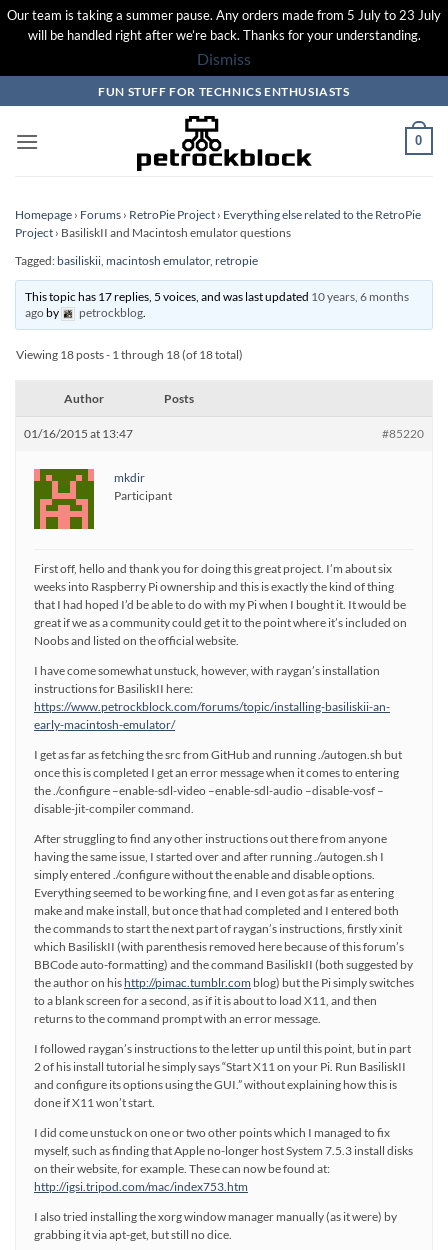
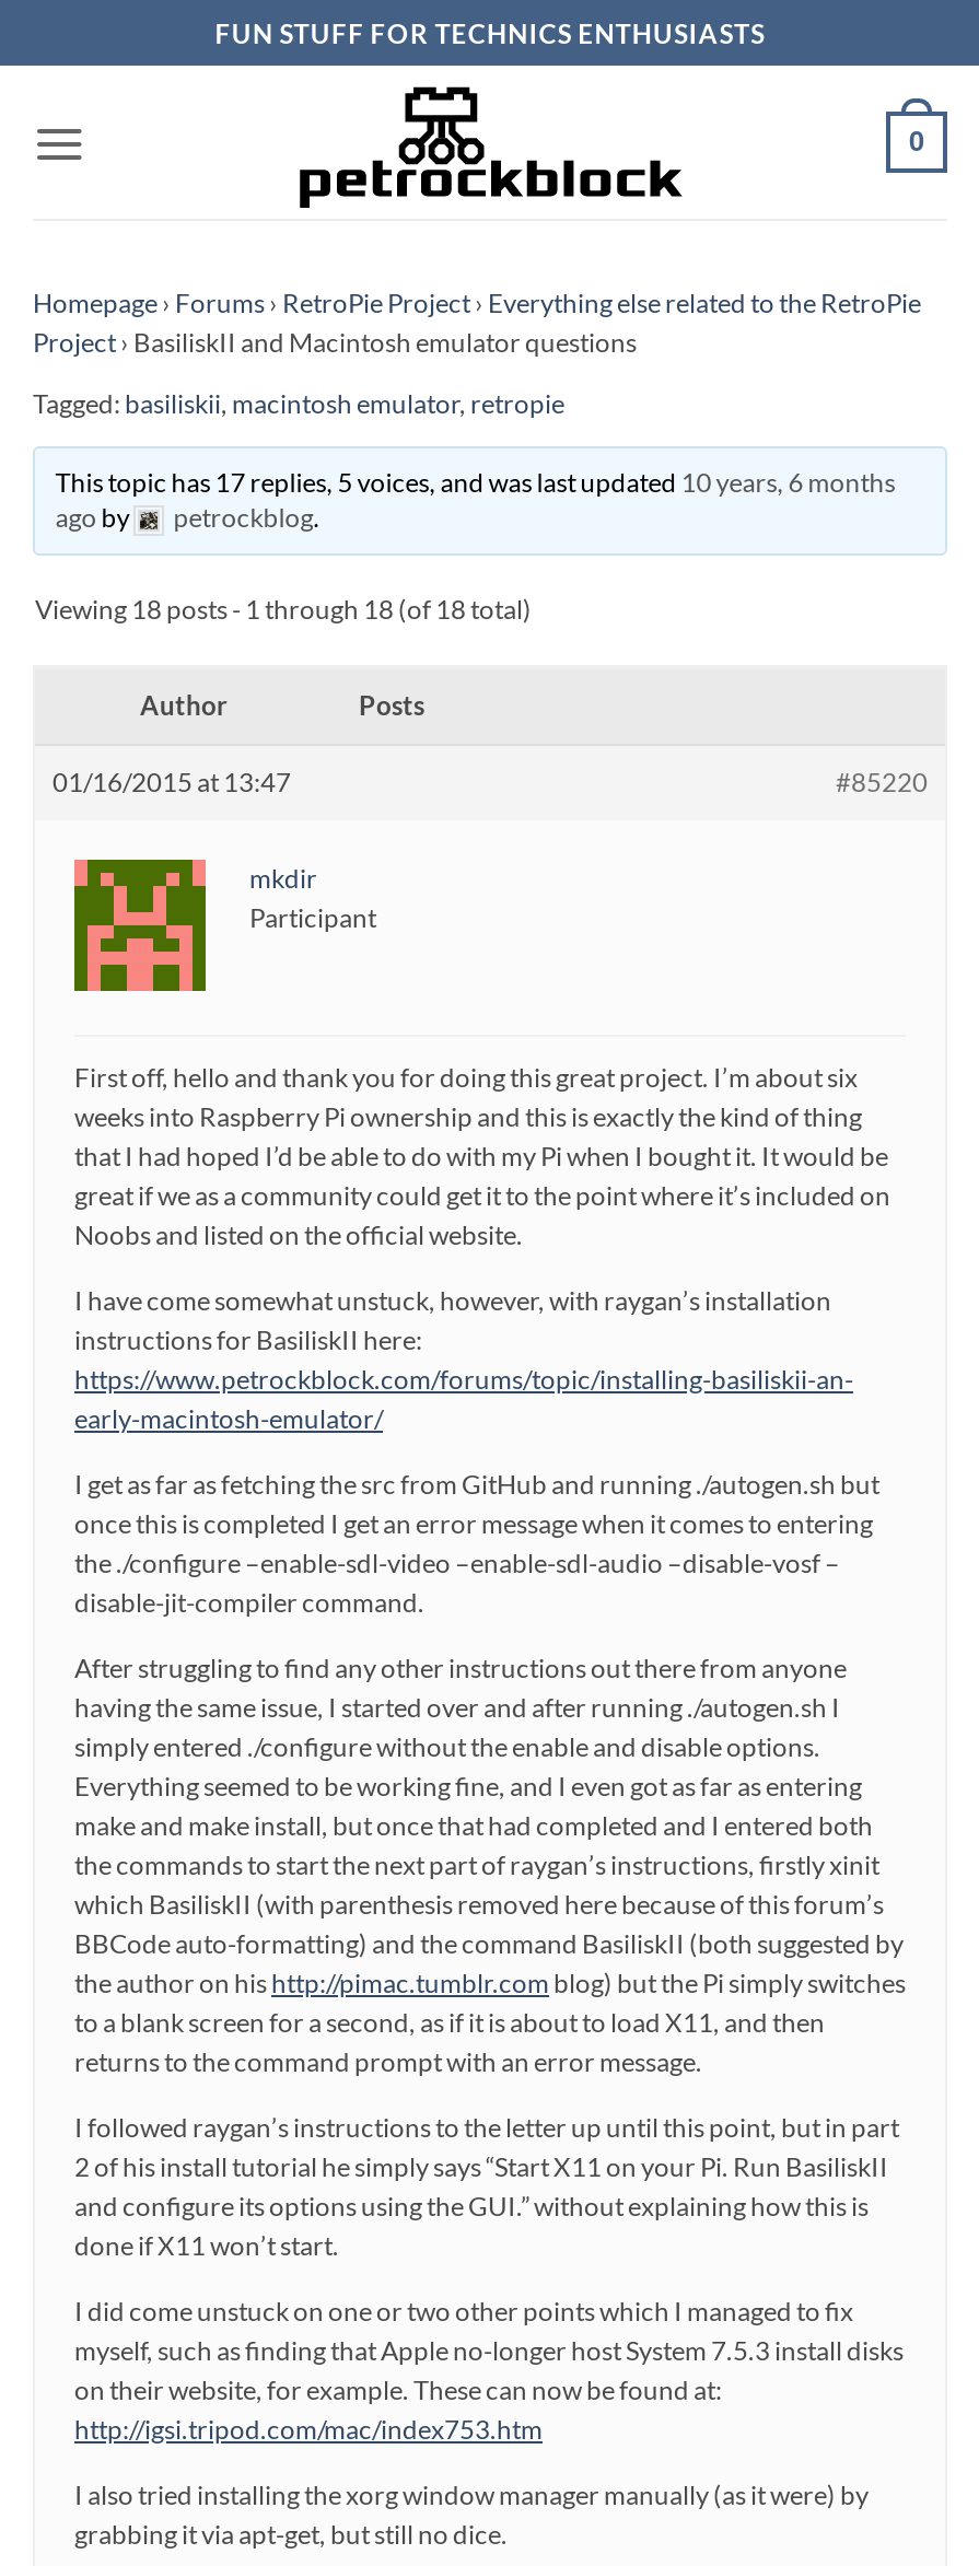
- Our team is taking a summer pause. Any orders made from 5 July to 23 July
- will be handled right after we’re back. Thanks for your understanding.
- Dismiss
